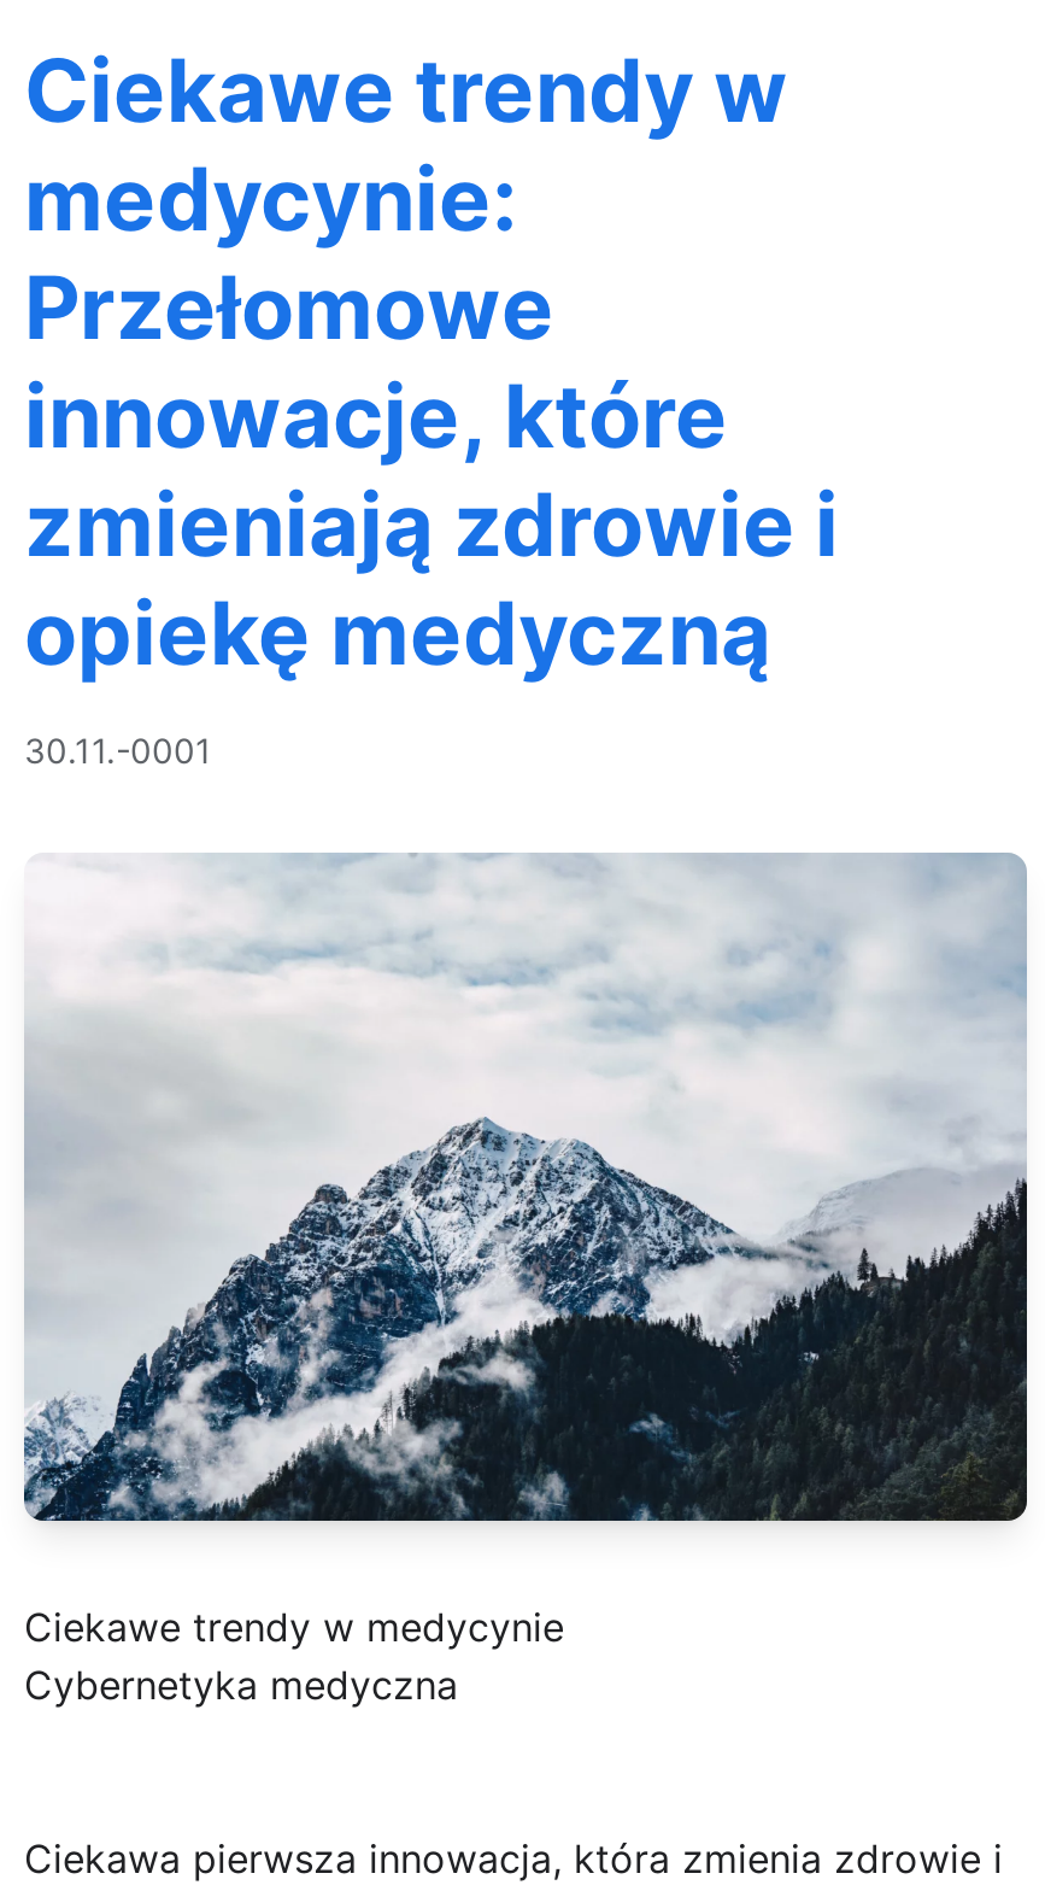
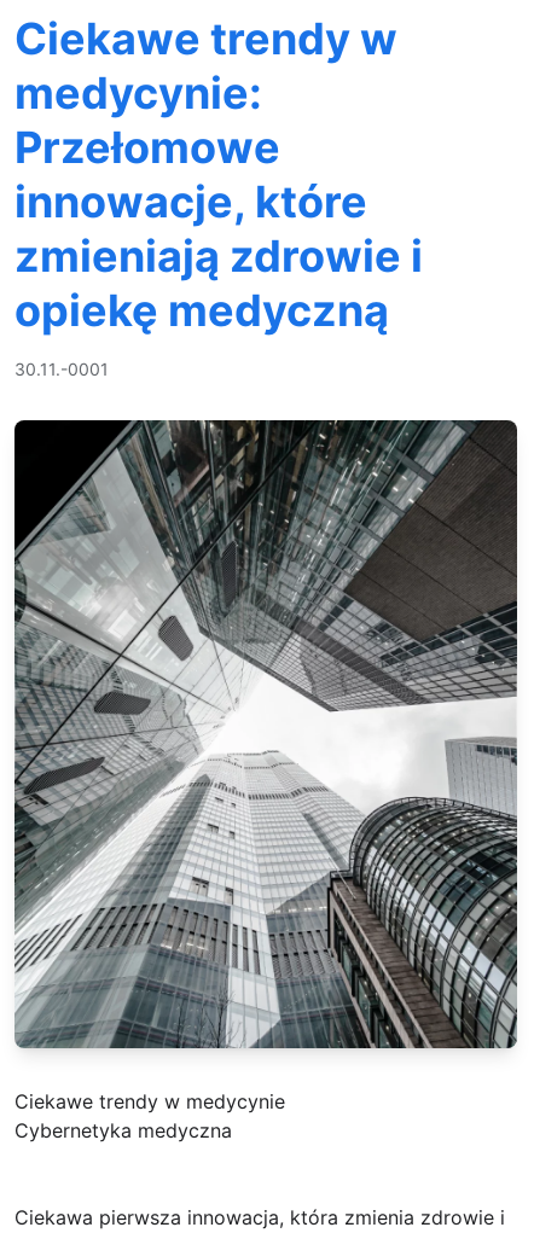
- [image]
+ [image]
